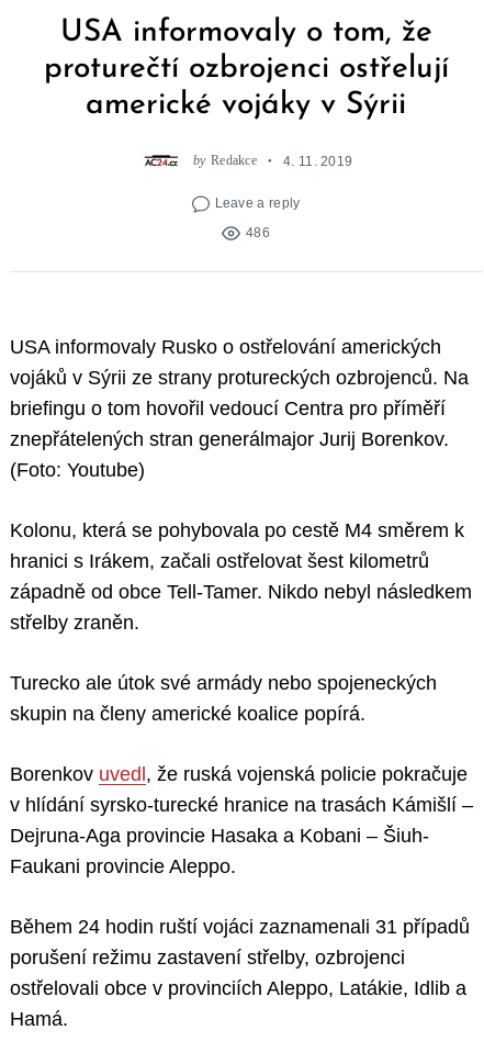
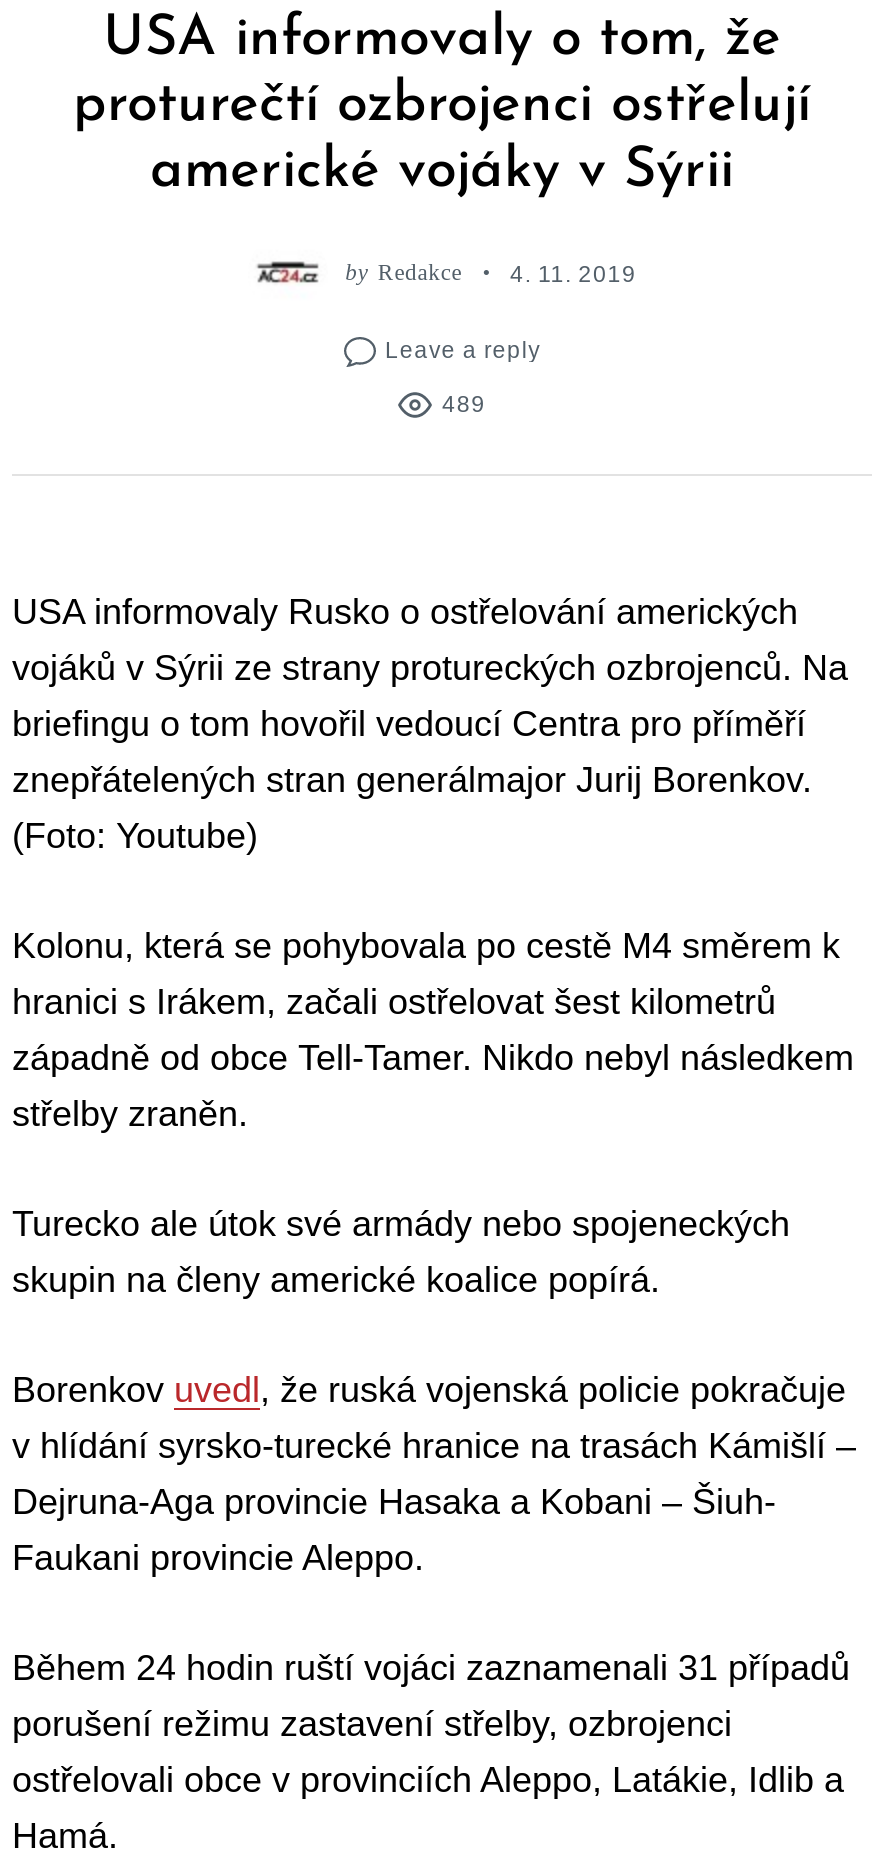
- 486
+ 489
